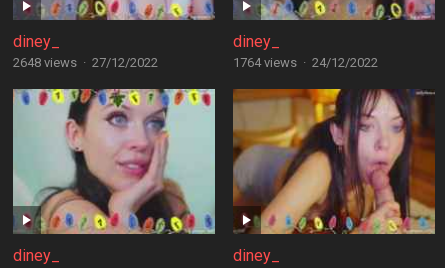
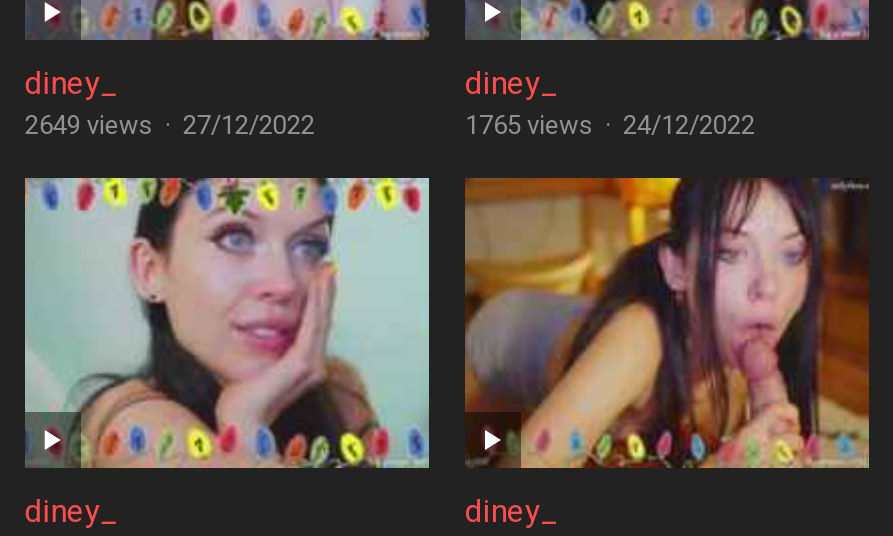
- 2648 views · 27/12/2022
+ 2649 views · 27/12/2022

- 1764 views · 24/12/2022
+ 1765 views · 24/12/2022
